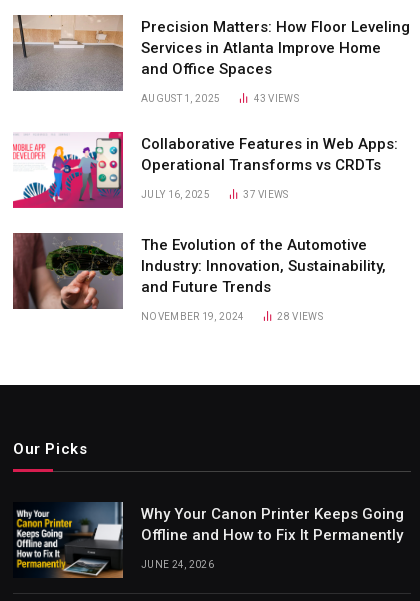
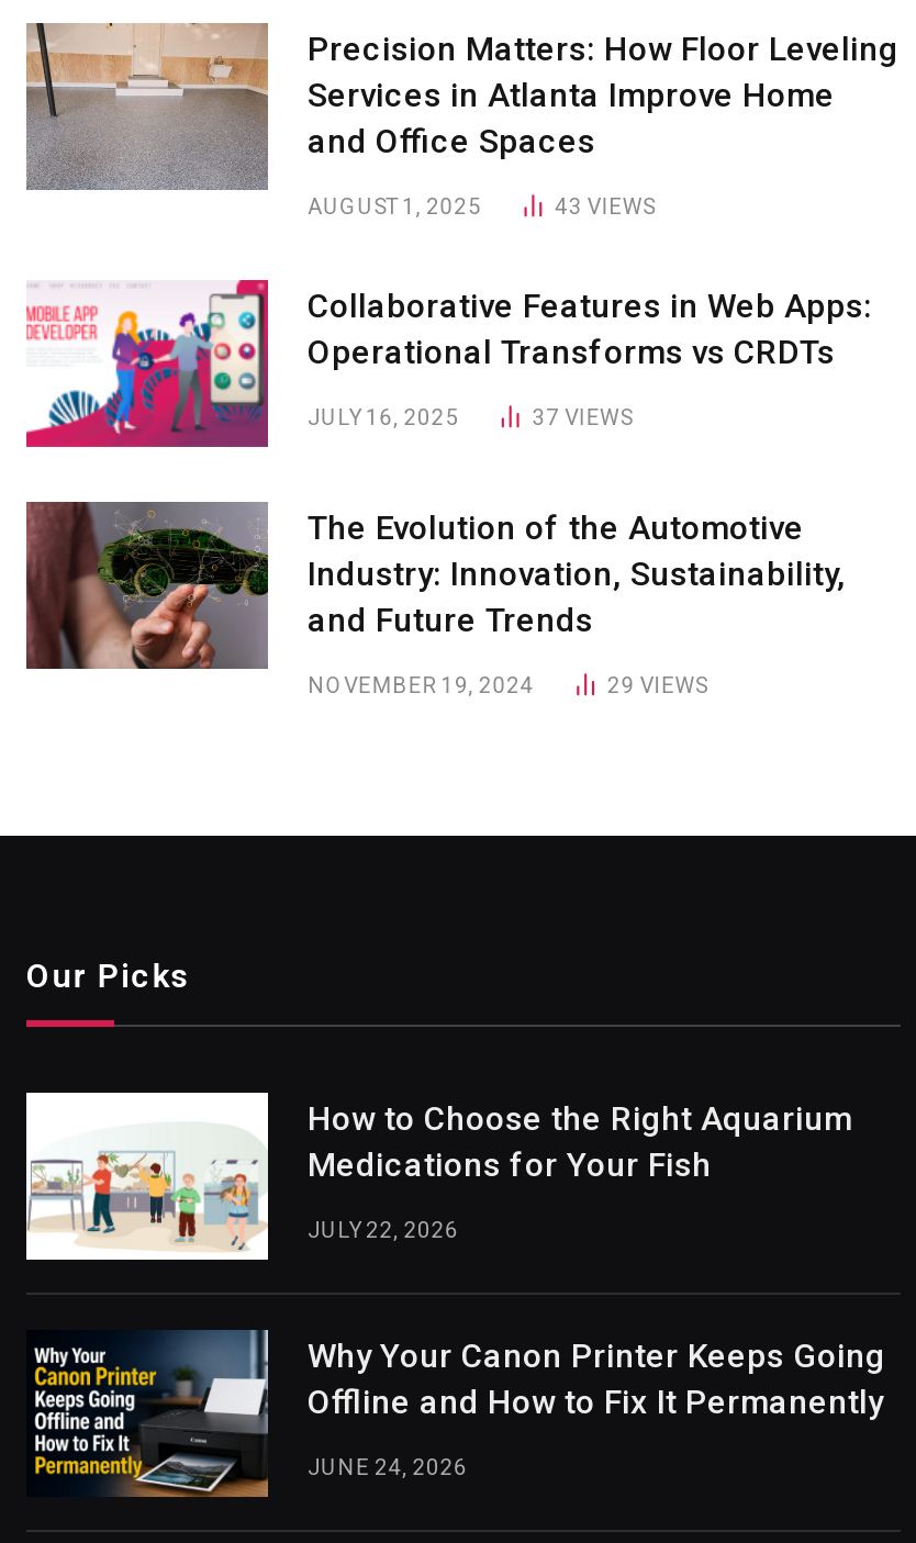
- 28 VIEWS
+ 29 VIEWS

+ [image]
+ How to Choose the Right Aquarium
+ Medications for Your Fish
+ JULY 22, 2026
